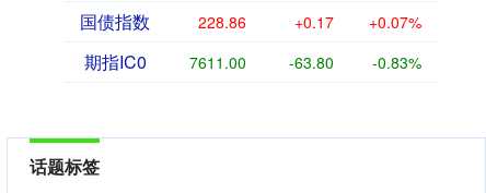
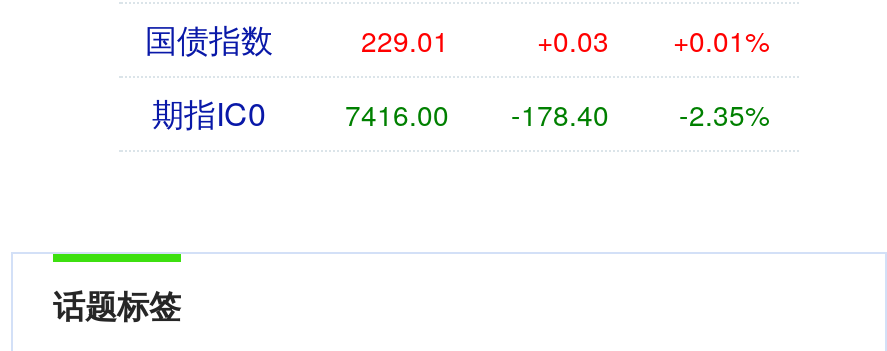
- 228.86
+ 229.01

- +0.17
+ +0.03

- +0.07%
+ +0.01%

- 7611.00
+ 7416.00

- -63.80
+ -178.40

- -0.83%
+ -2.35%
